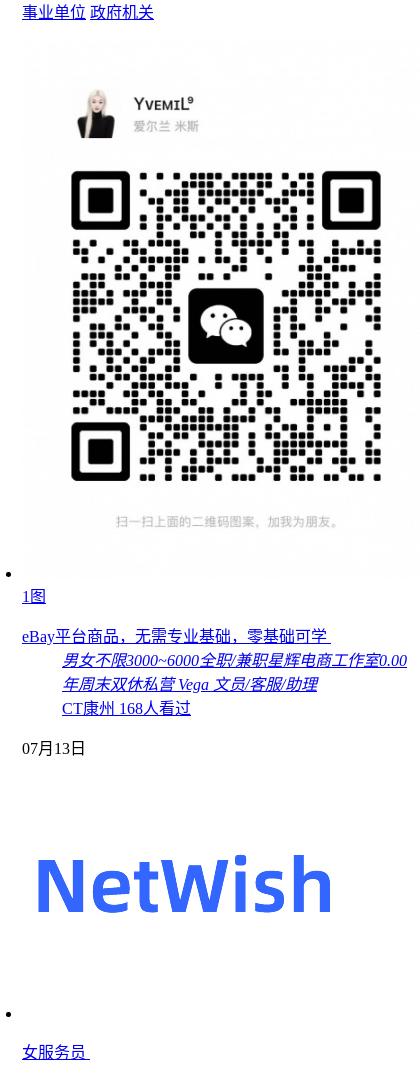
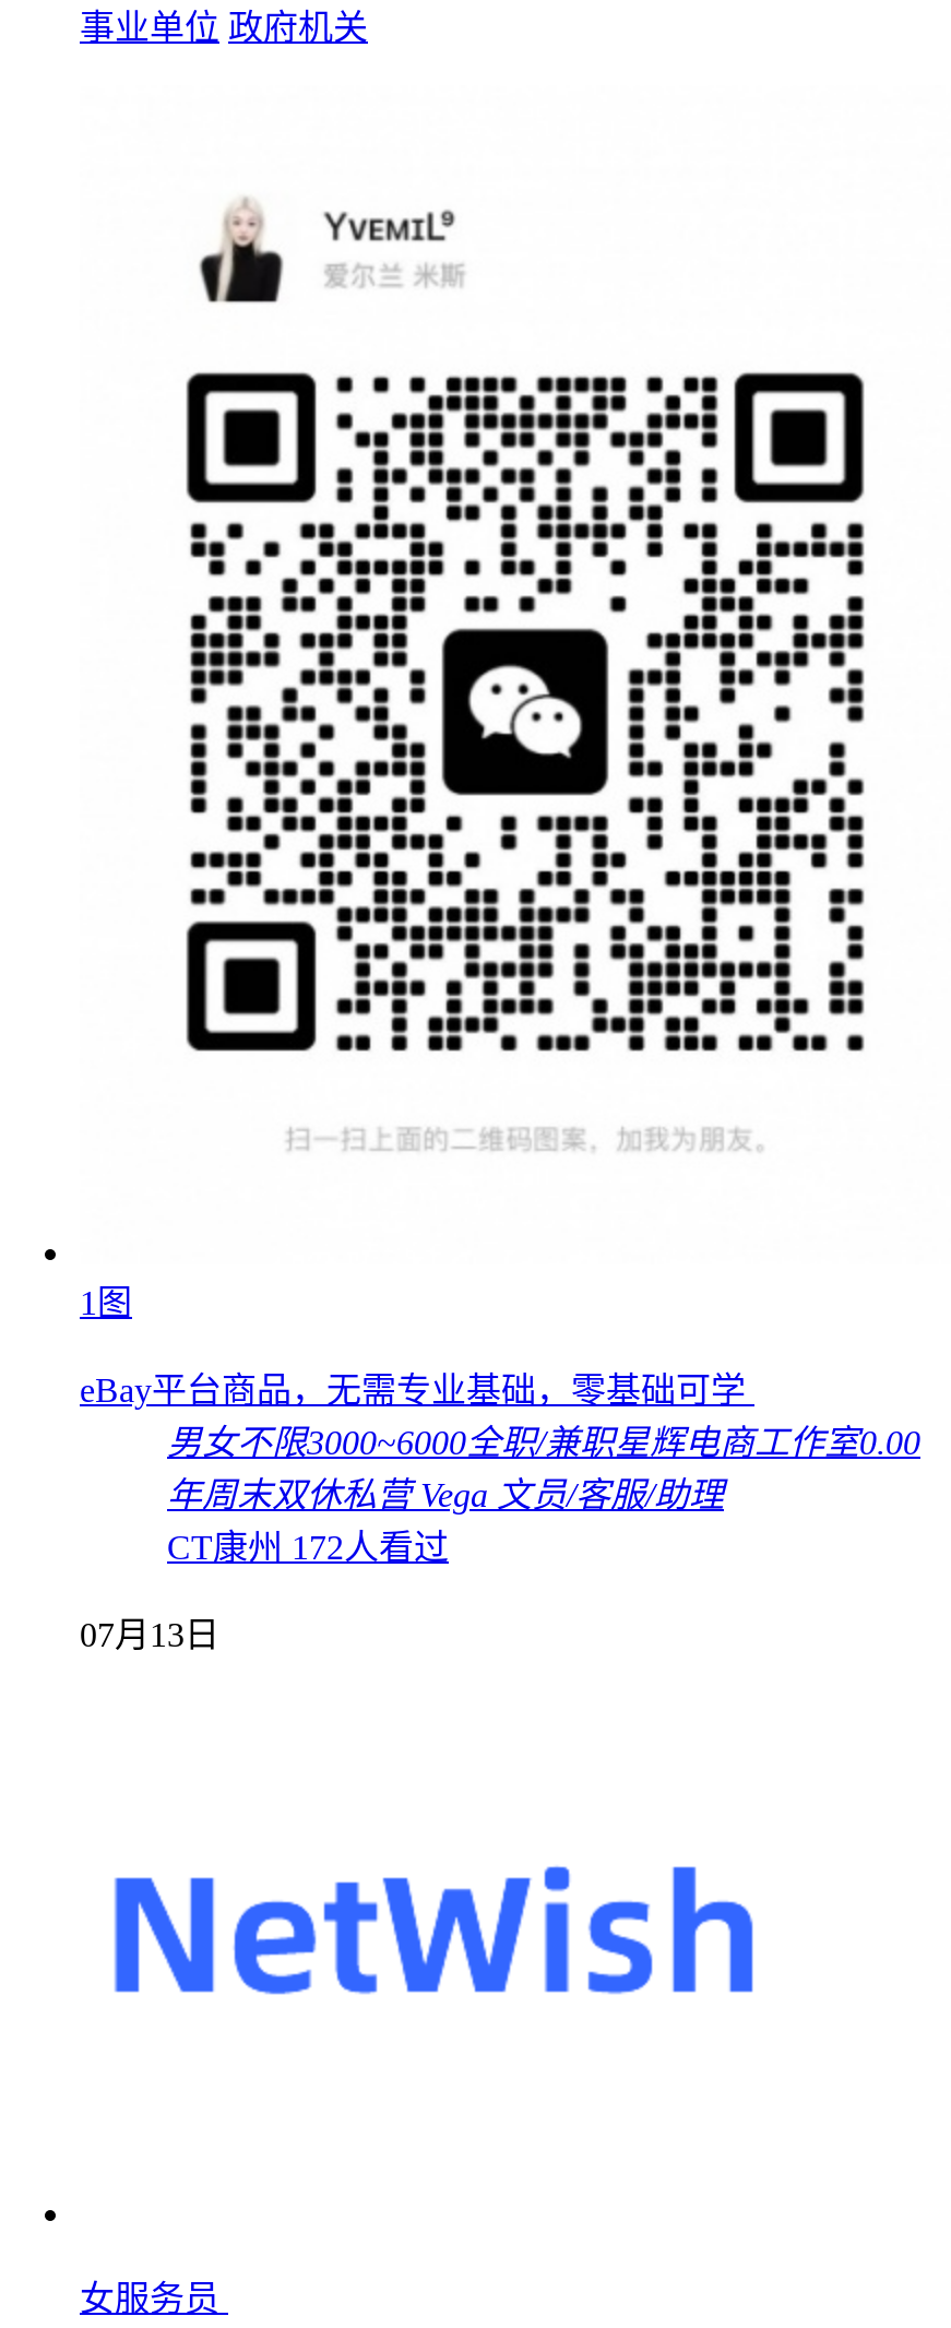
- CT康州 168人看过
+ CT康州 172人看过
